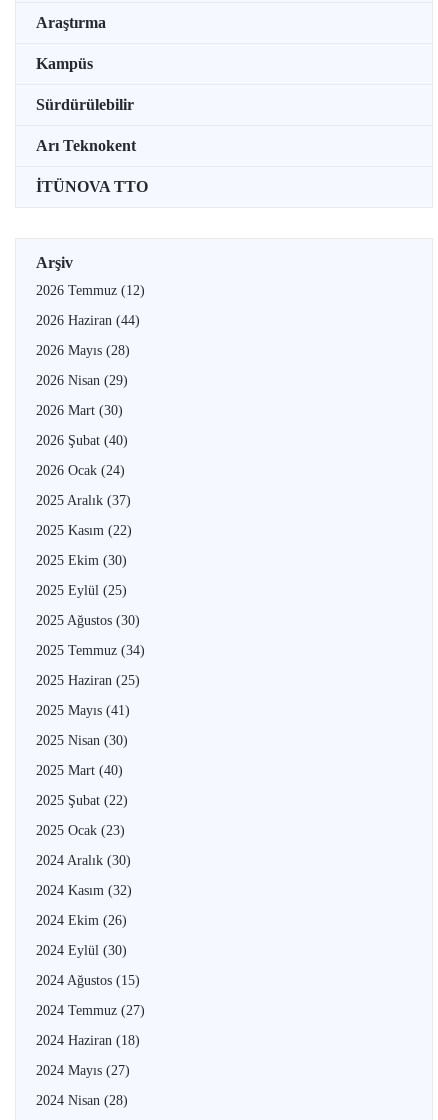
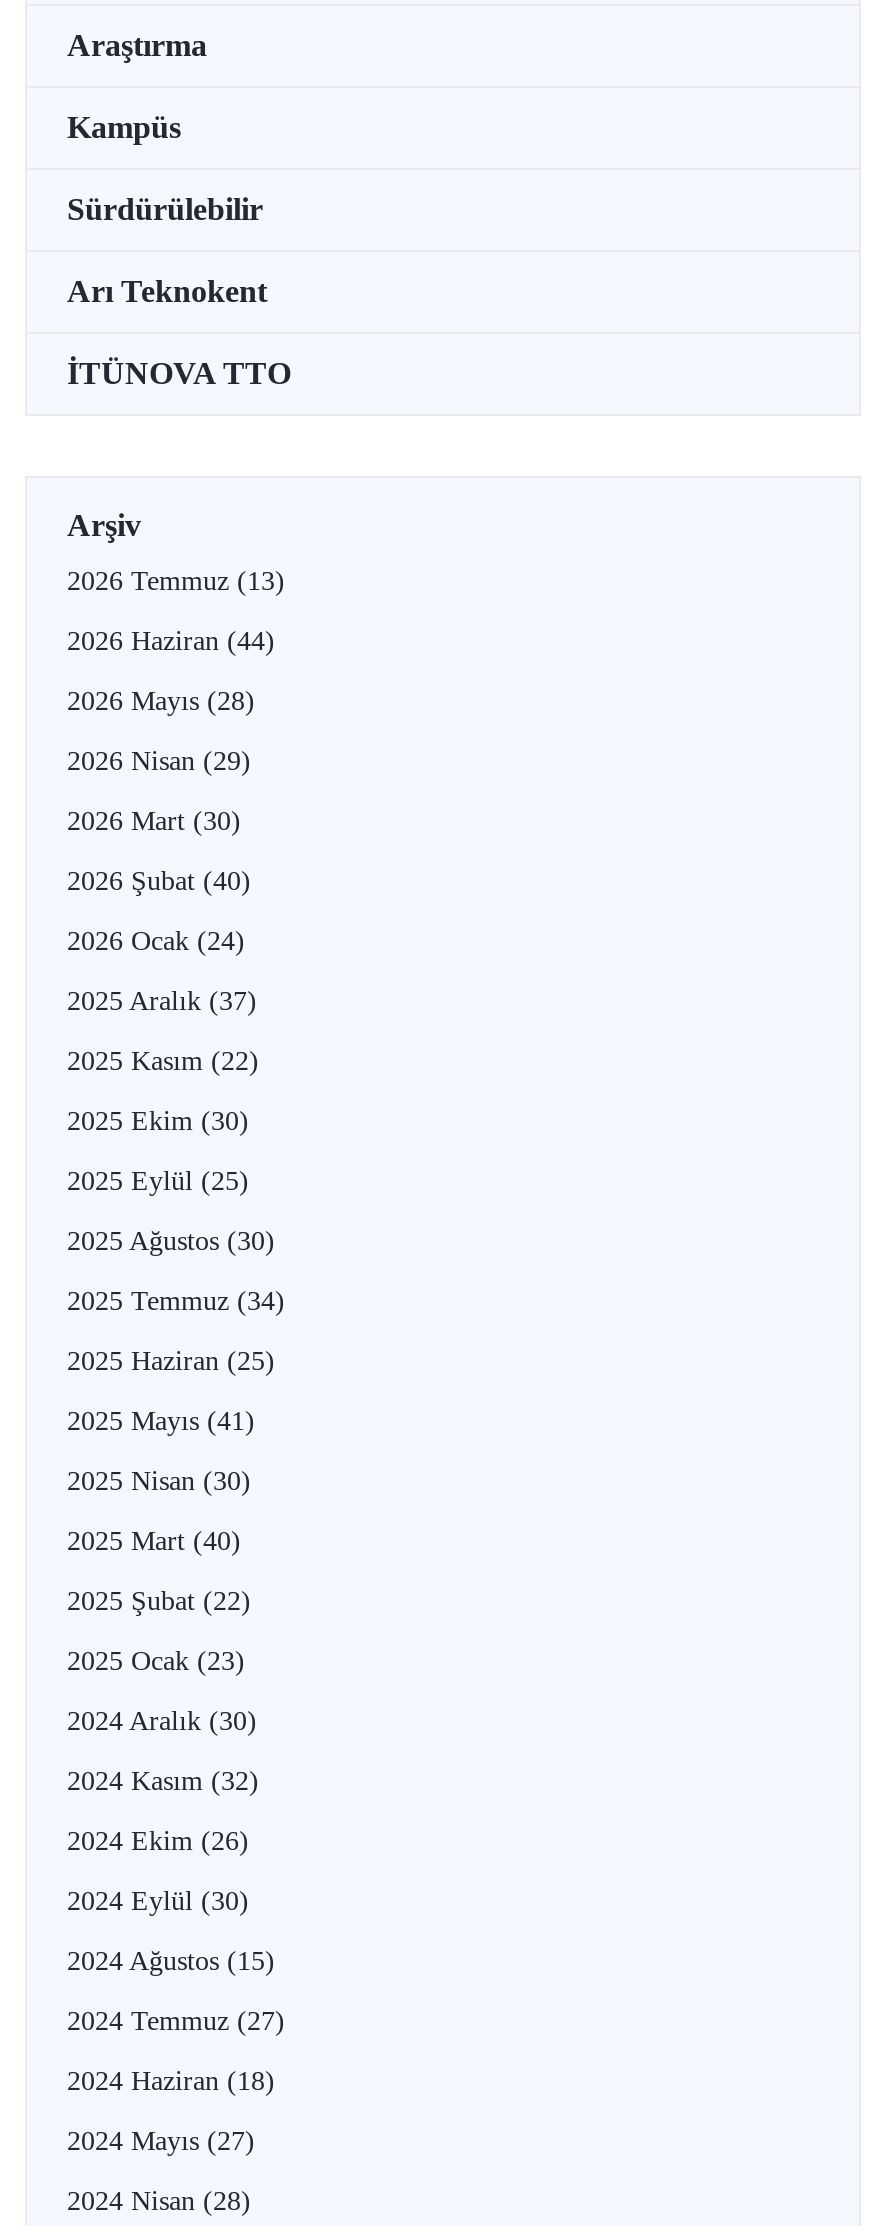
- 2026 Temmuz (12)
+ 2026 Temmuz (13)
